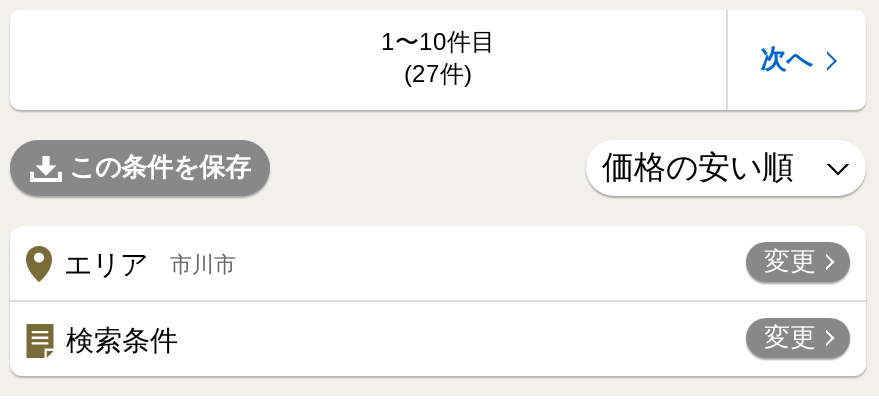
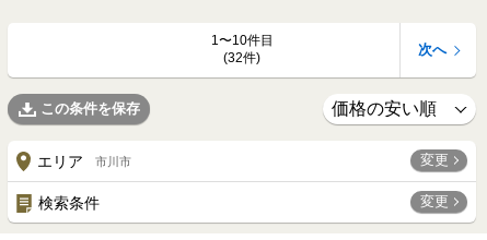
- (27件)
+ (32件)
